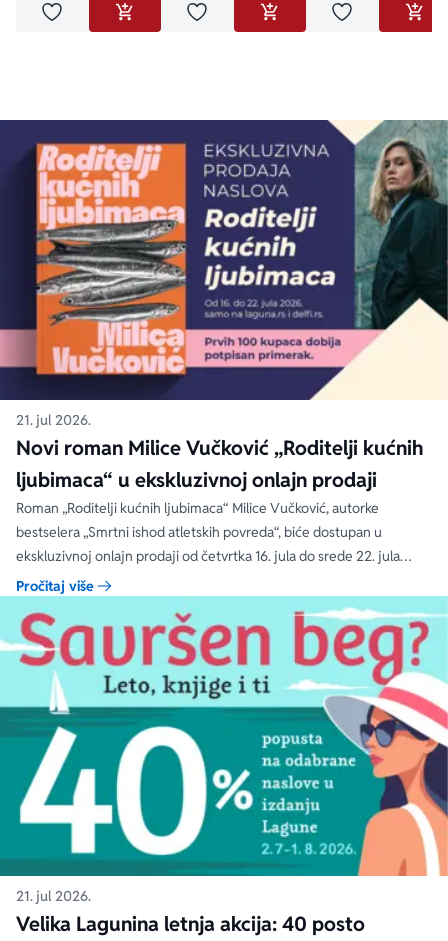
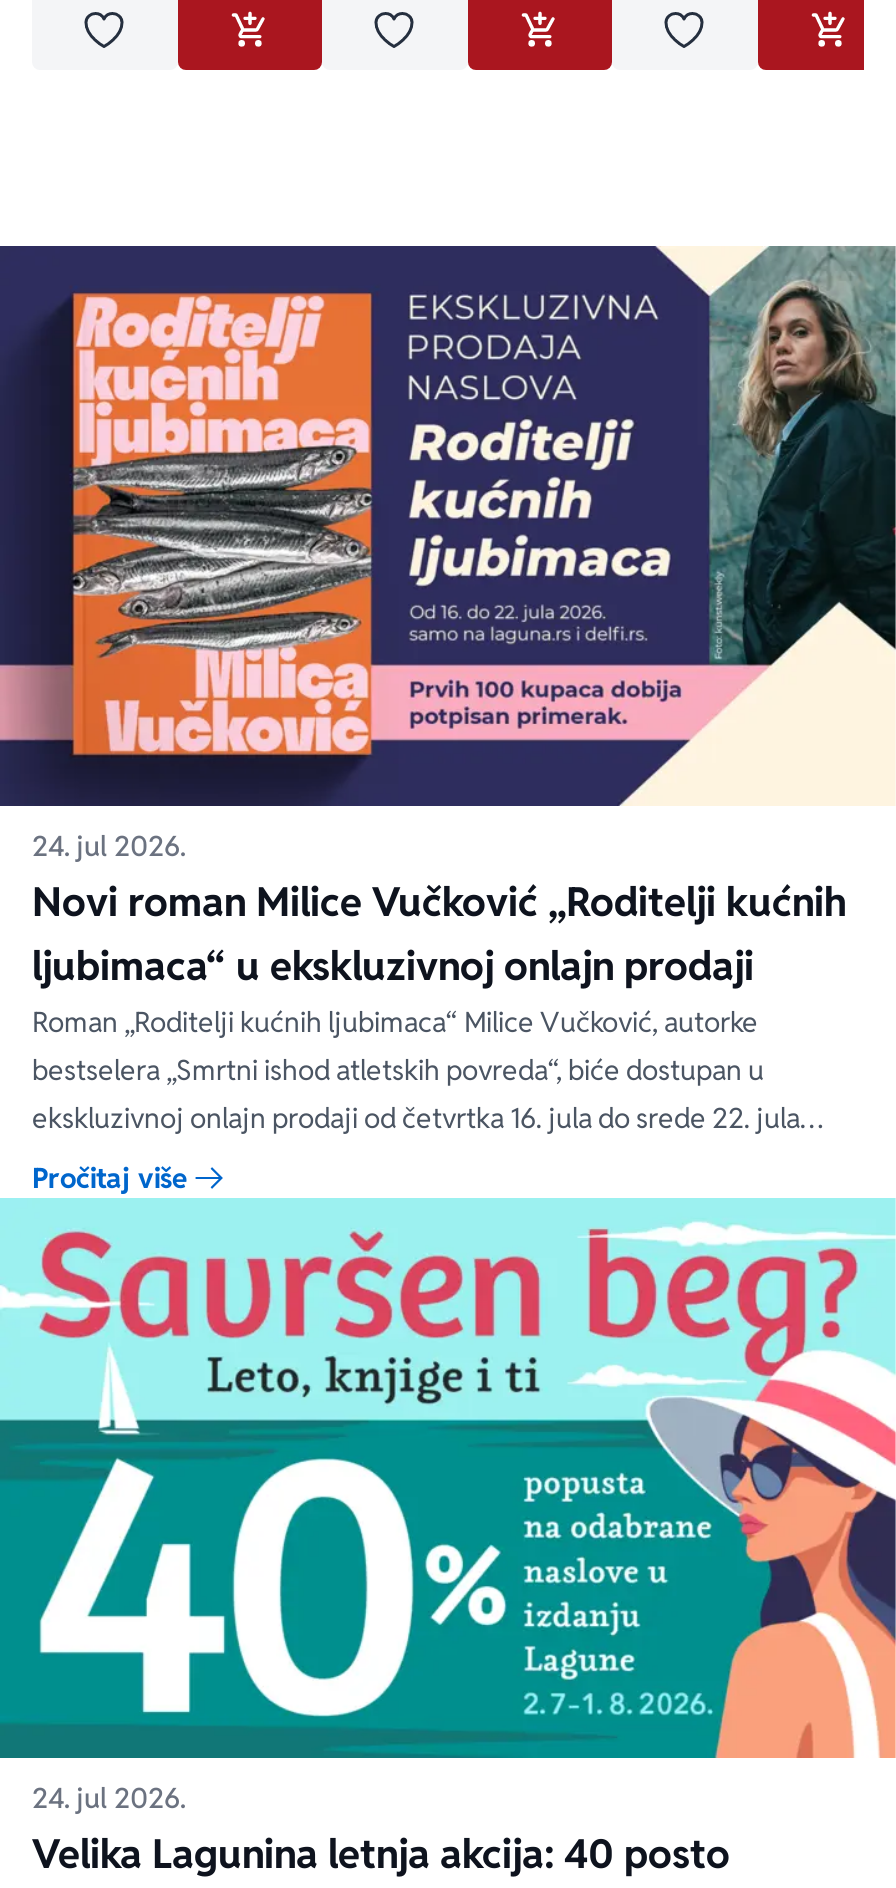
- 21. jul 2026.
+ 24. jul 2026.

- 21. jul 2026.
+ 24. jul 2026.
